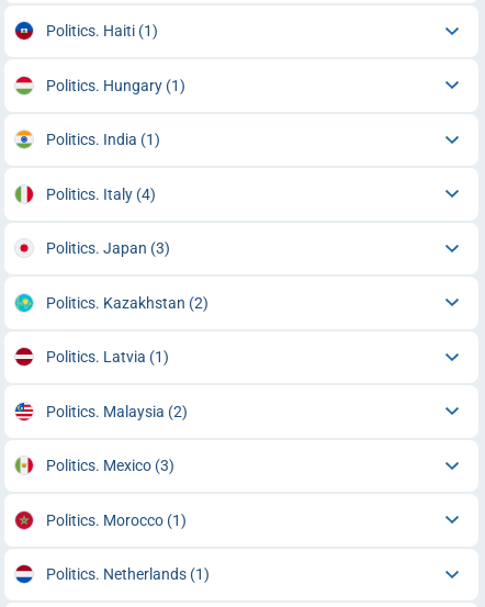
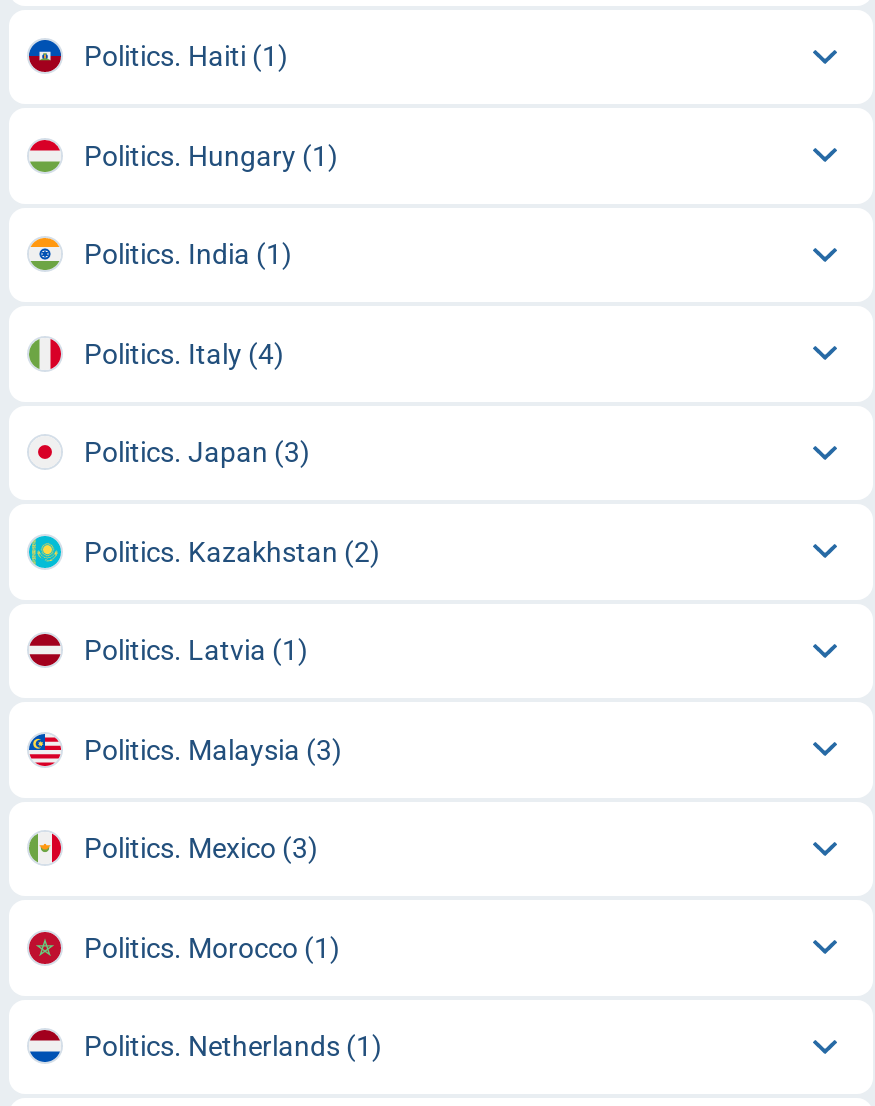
- Politics. Malaysia (2)
+ Politics. Malaysia (3)
